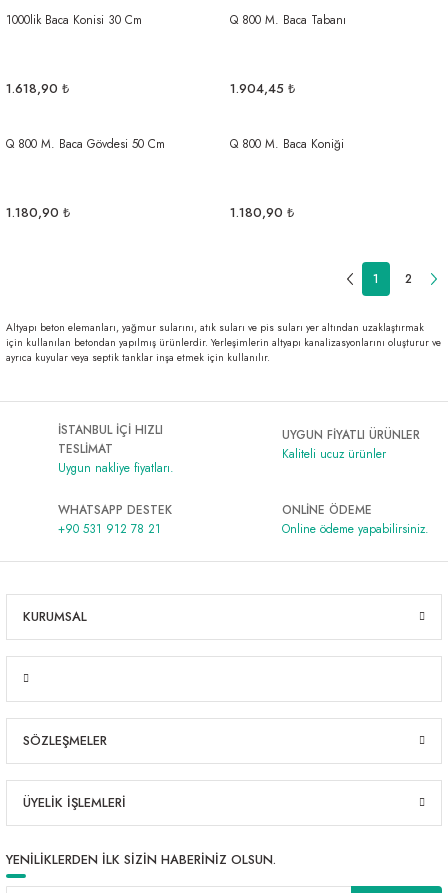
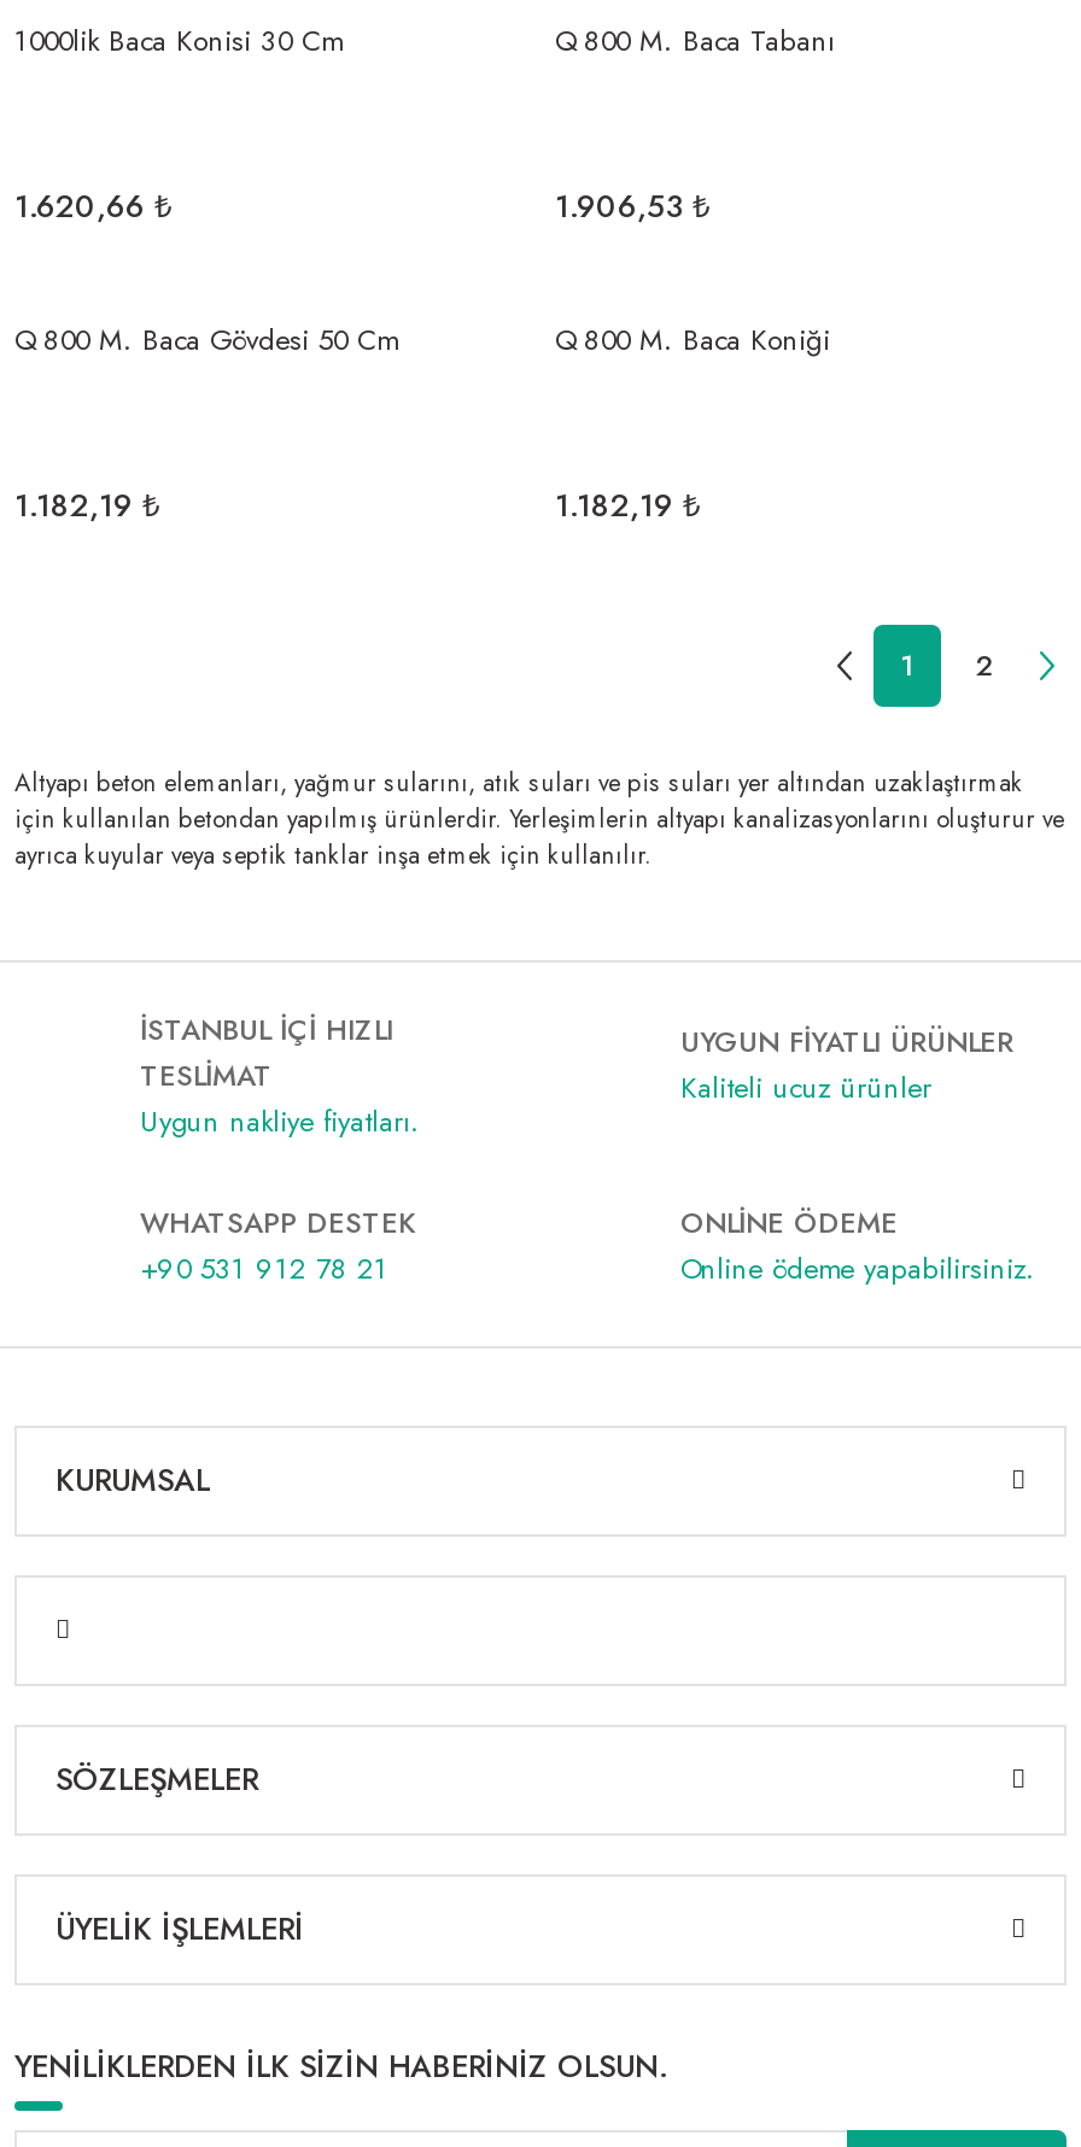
- 1.618,90 ₺
+ 1.620,66 ₺

- 1.904,45 ₺
+ 1.906,53 ₺

- 1.180,90 ₺
+ 1.182,19 ₺

- 1.180,90 ₺
+ 1.182,19 ₺
